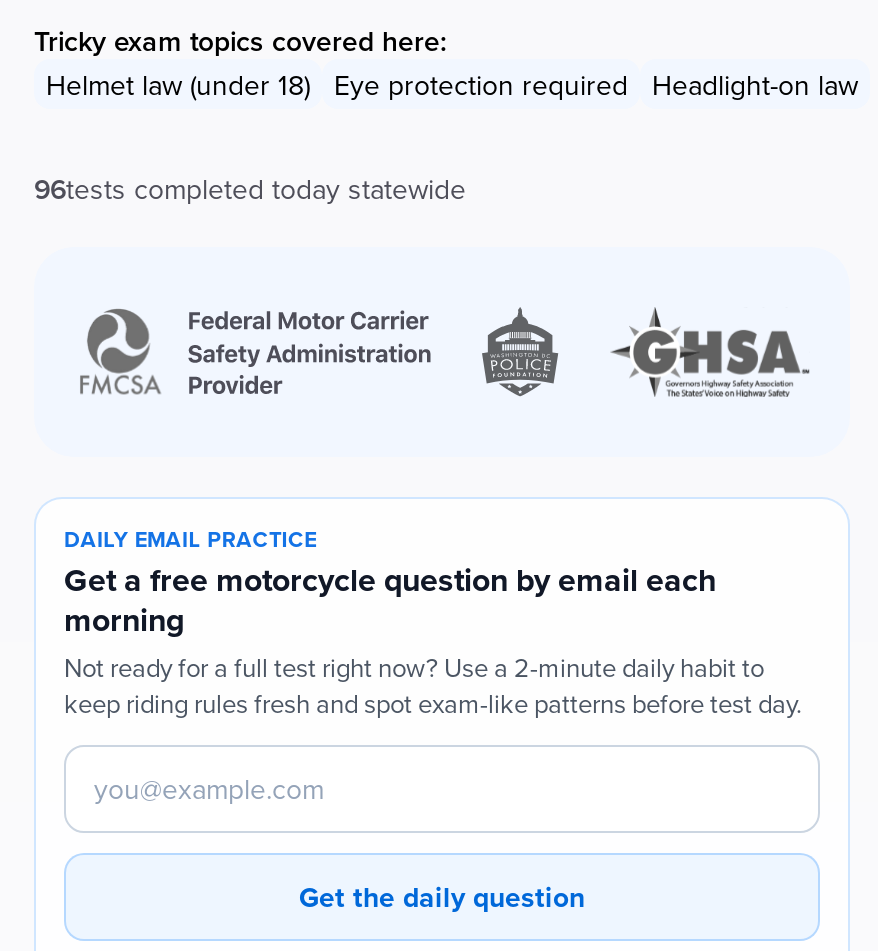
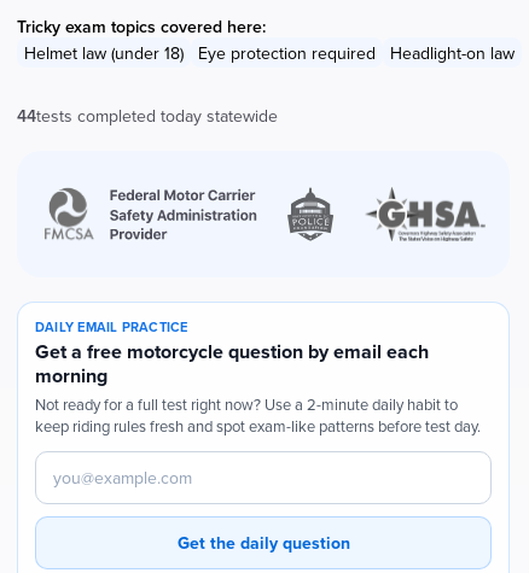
- 96tests completed today statewide
+ 44tests completed today statewide
